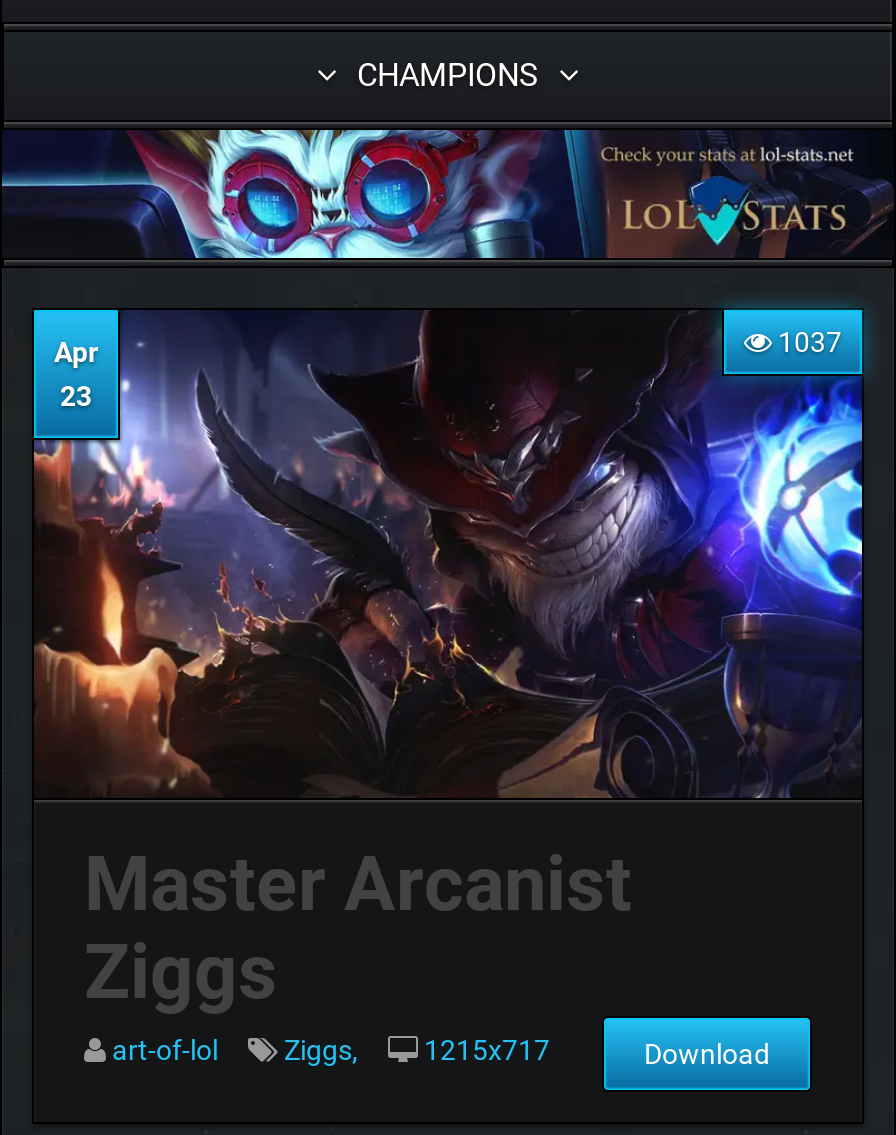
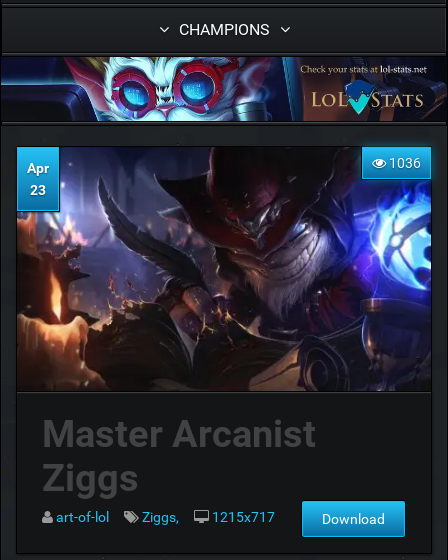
- 1037
+ 1036
